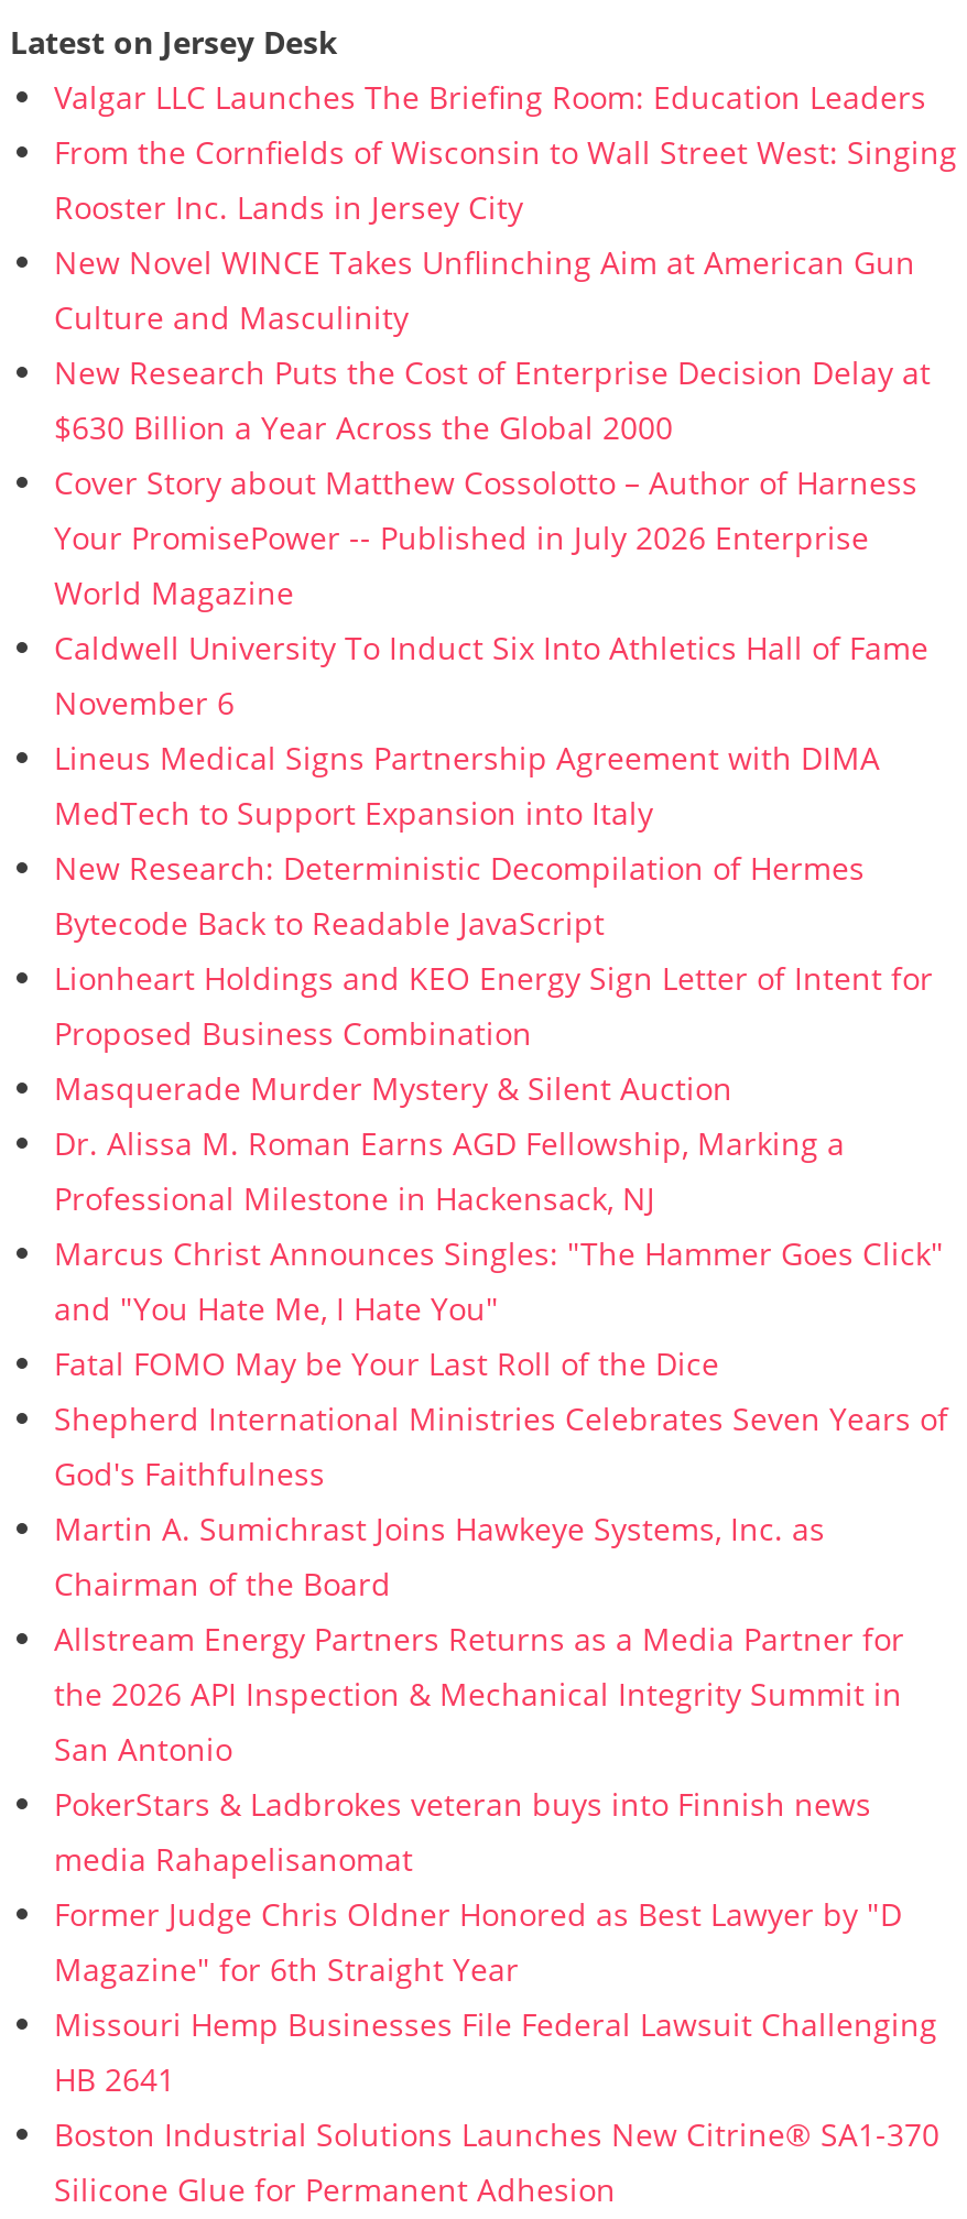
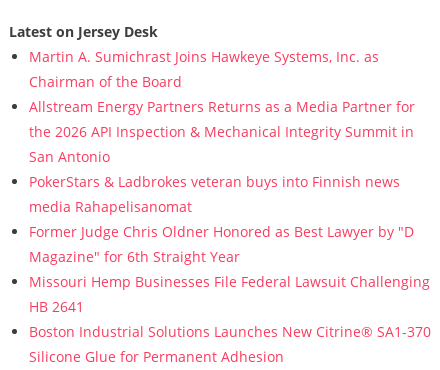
- Valgar LLC Launches The Briefing Room: Education Leaders
- From the Cornfields of Wisconsin to Wall Street West: Singing
- Rooster Inc. Lands in Jersey City
- New Novel WINCE Takes Unflinching Aim at American Gun
- Culture and Masculinity
- New Research Puts the Cost of Enterprise Decision Delay at
- $630 Billion a Year Across the Global 2000
- Cover Story about Matthew Cossolotto – Author of Harness
- Your PromisePower -- Published in July 2026 Enterprise
- World Magazine
- Caldwell University To Induct Six Into Athletics Hall of Fame
- November 6
- Lineus Medical Signs Partnership Agreement with DIMA
- MedTech to Support Expansion into Italy
- New Research: Deterministic Decompilation of Hermes
- Bytecode Back to Readable JavaScript
- Lionheart Holdings and KEO Energy Sign Letter of Intent for
- Proposed Business Combination
- Masquerade Murder Mystery & Silent Auction
- Dr. Alissa M. Roman Earns AGD Fellowship, Marking a
- Professional Milestone in Hackensack, NJ
- Marcus Christ Announces Singles: "The Hammer Goes Click"
- and "You Hate Me, I Hate You"
- Fatal FOMO May be Your Last Roll of the Dice
- Shepherd International Ministries Celebrates Seven Years of
- God's Faithfulness
